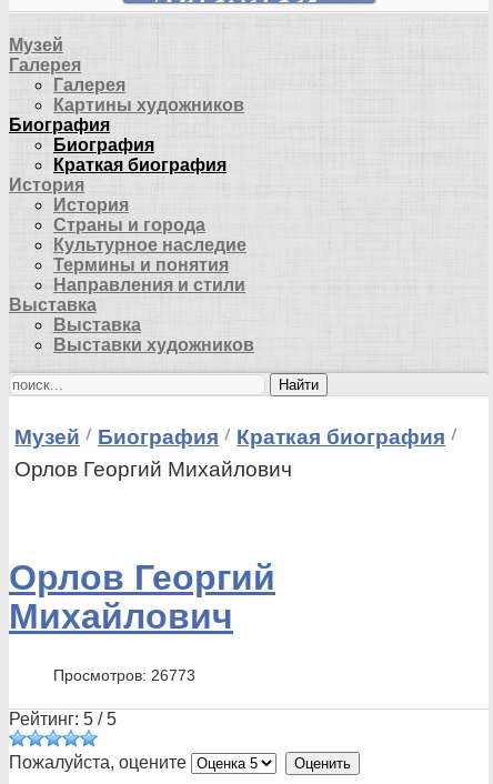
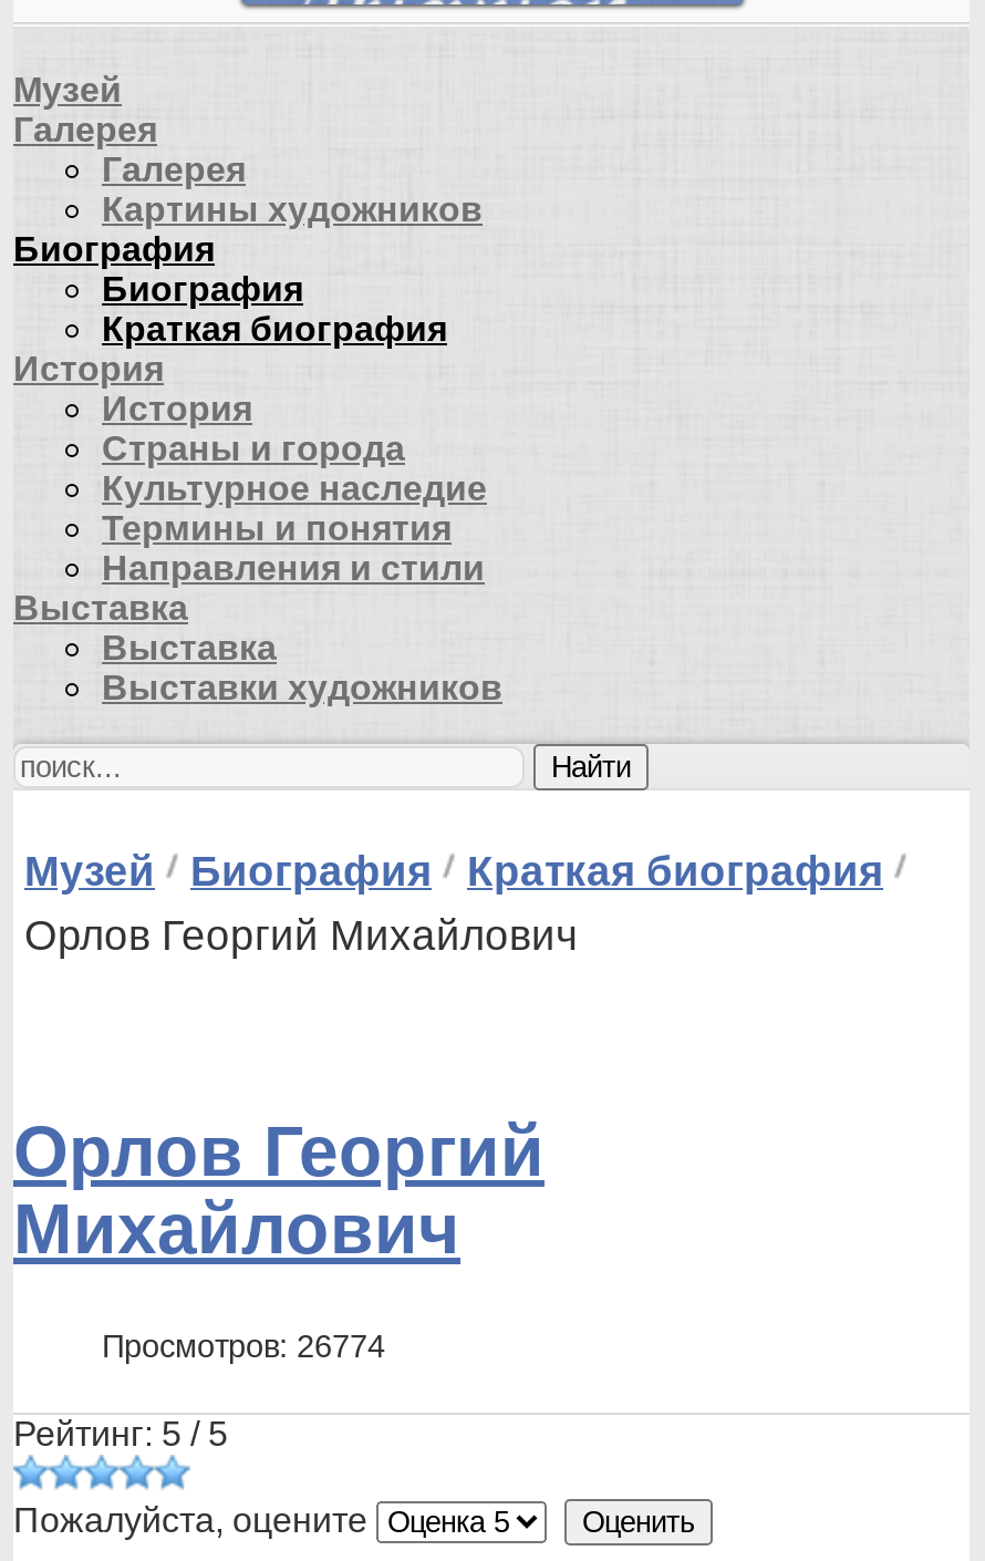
- Просмотров: 26773
+ Просмотров: 26774
